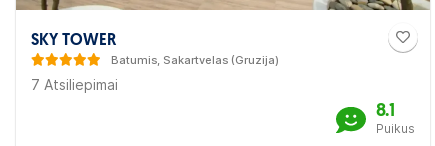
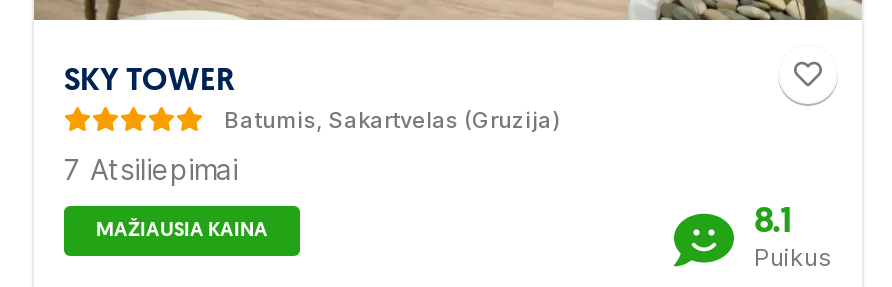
+ MAŽIAUSIA KAINA
